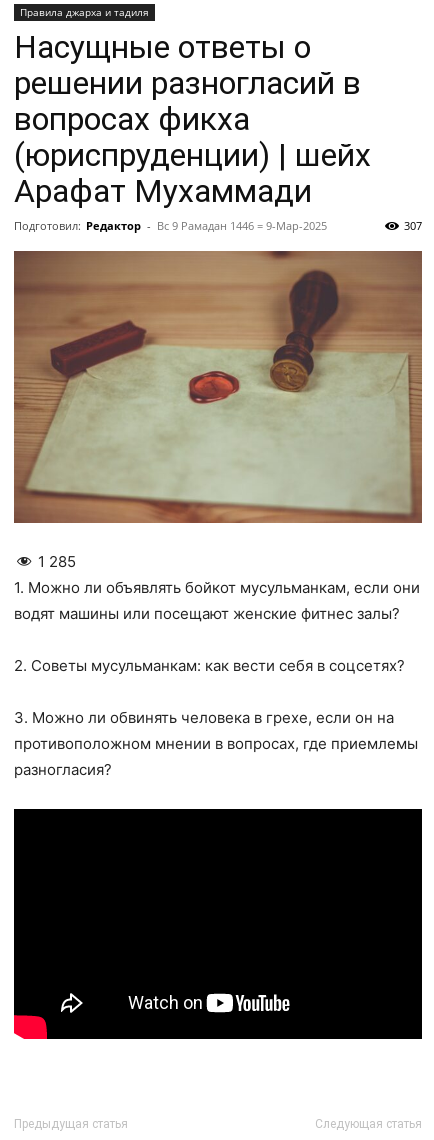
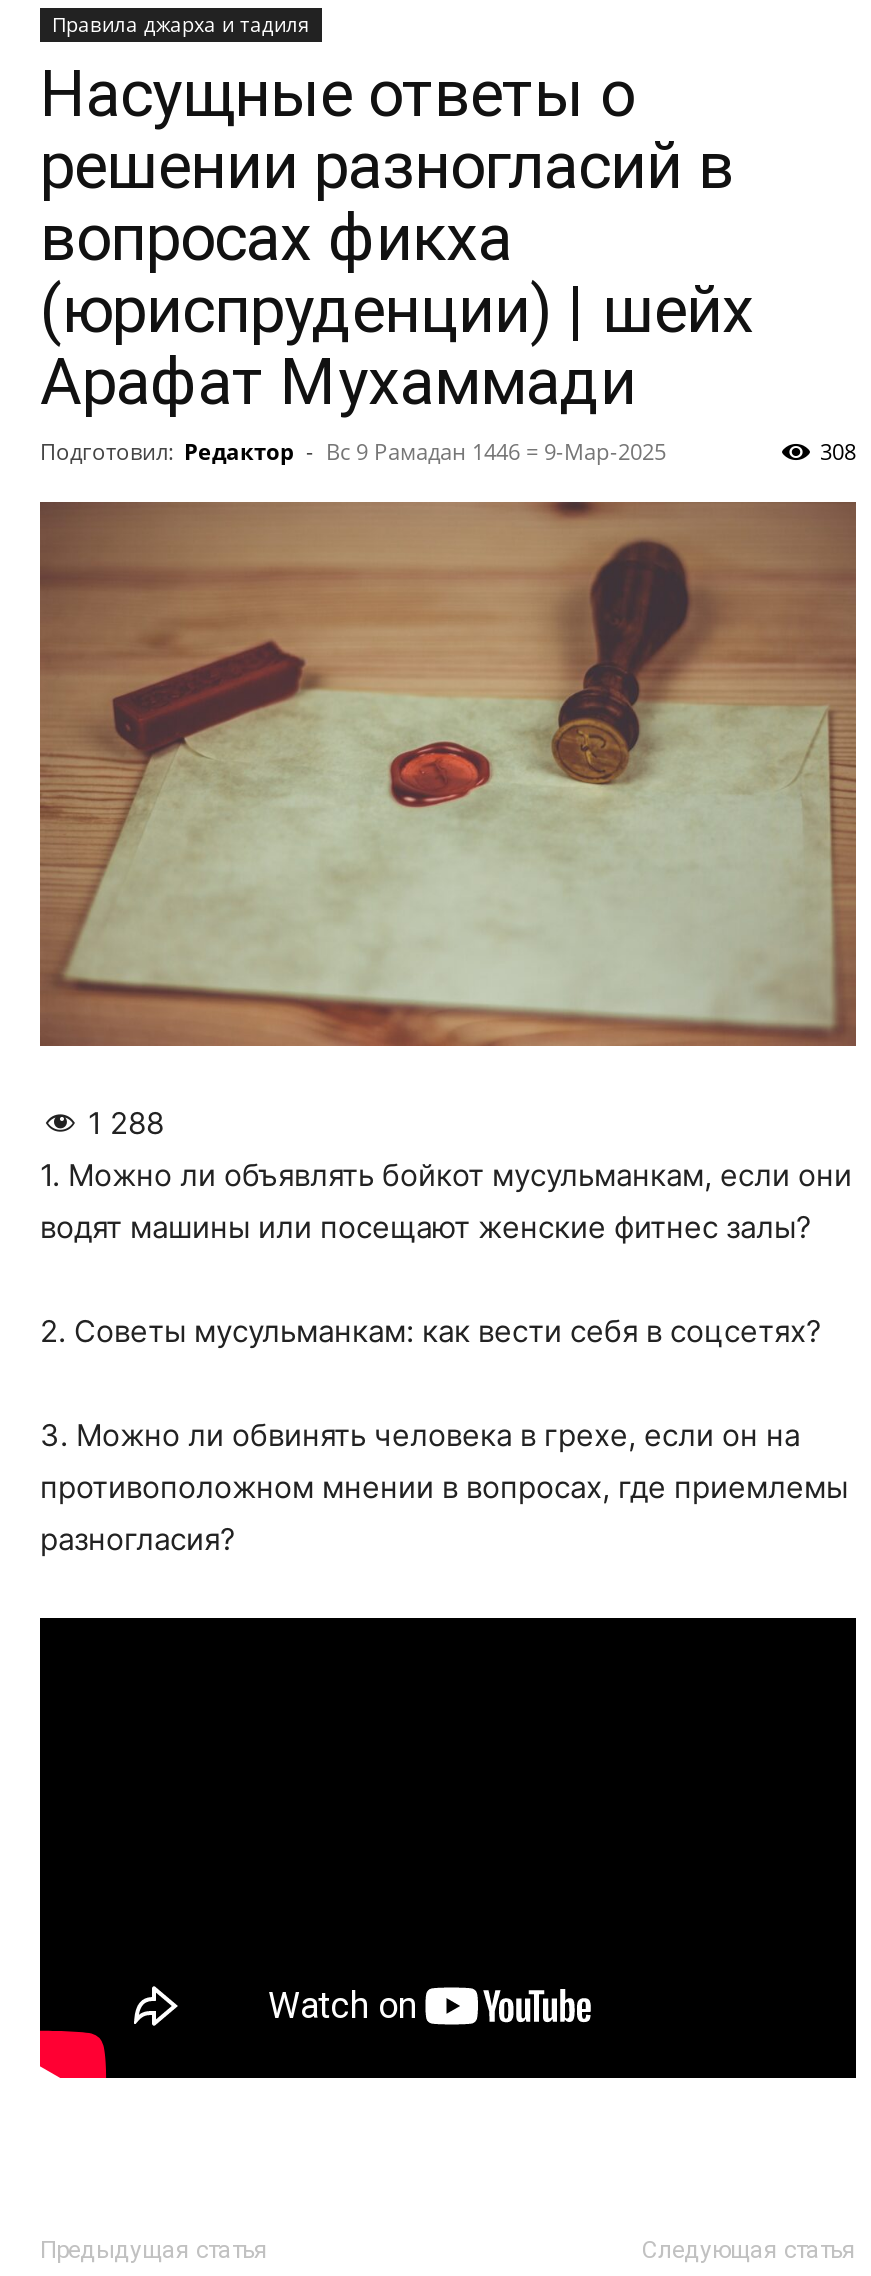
- 307
+ 308

- 1 285
+ 1 288
